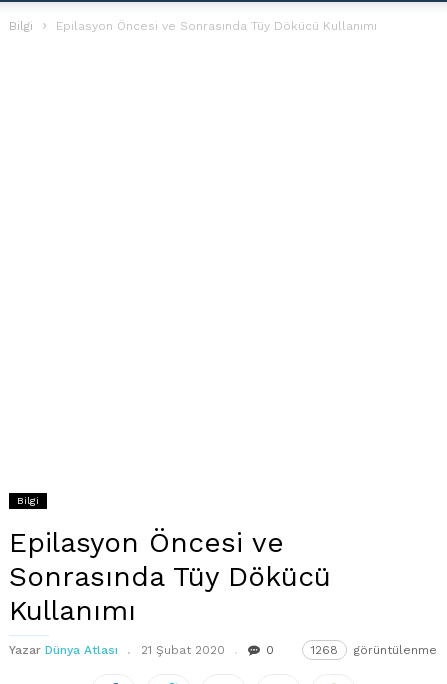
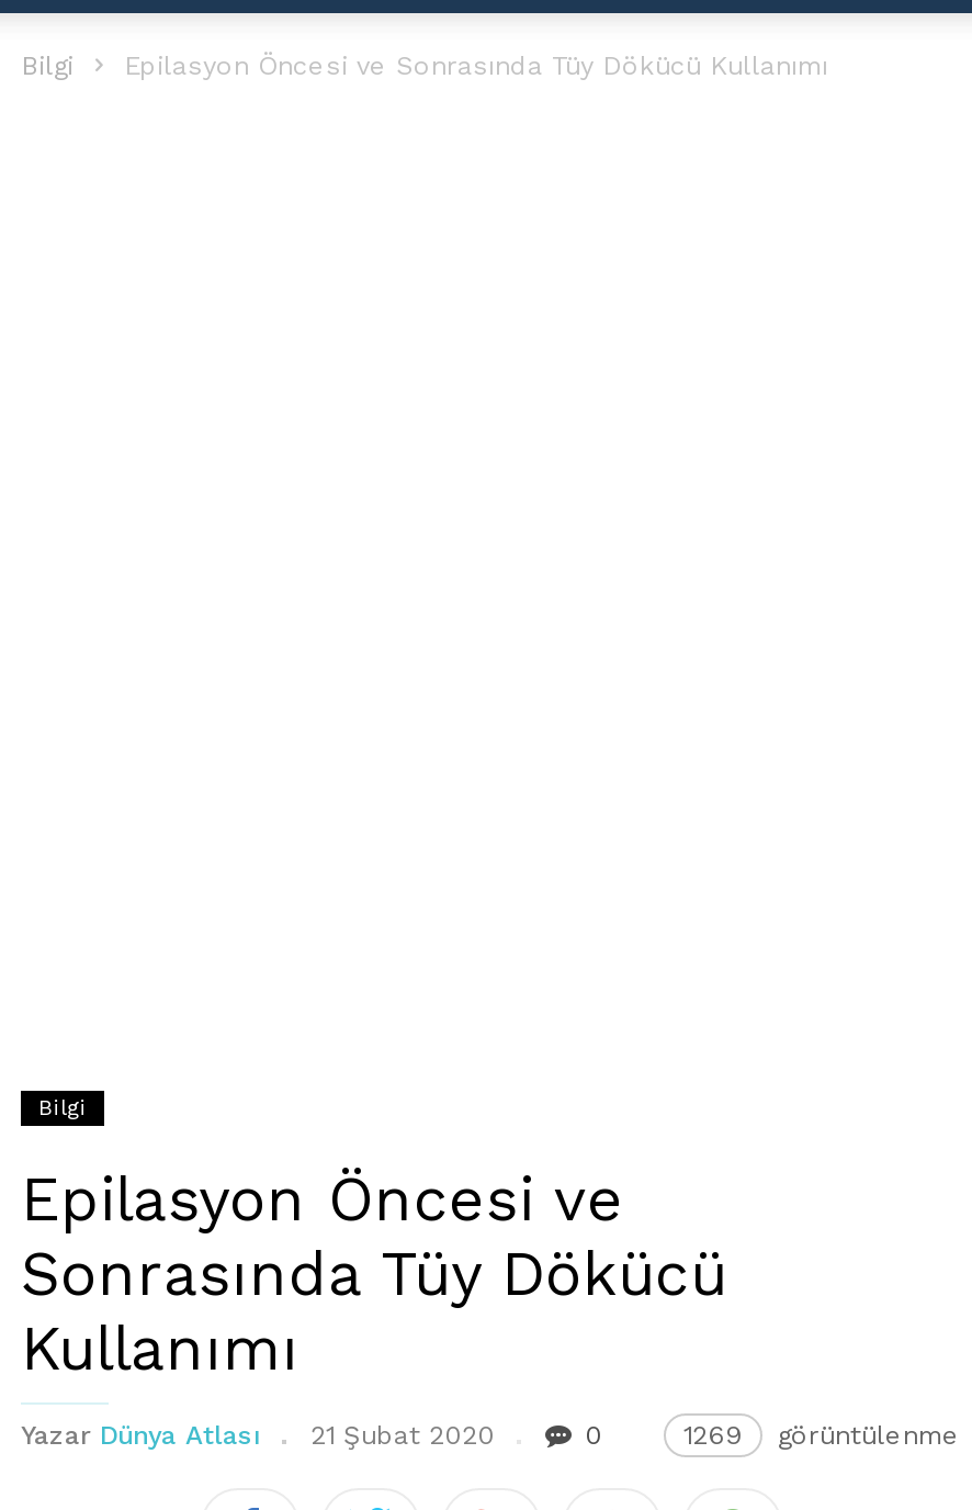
- 1268 görüntülenme
+ 1269 görüntülenme
